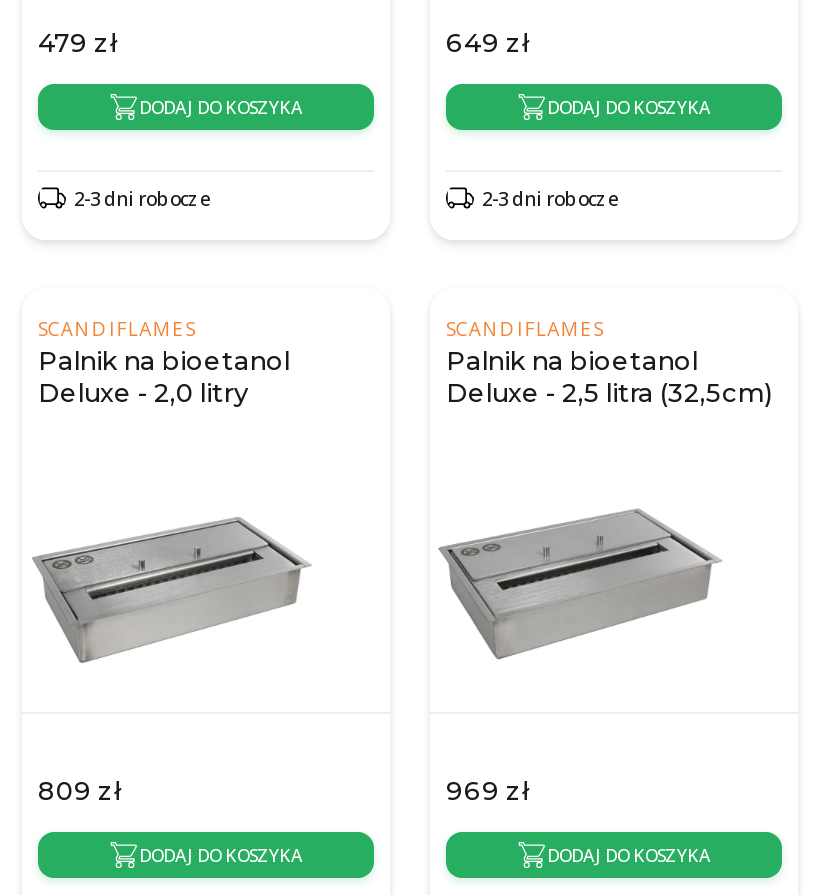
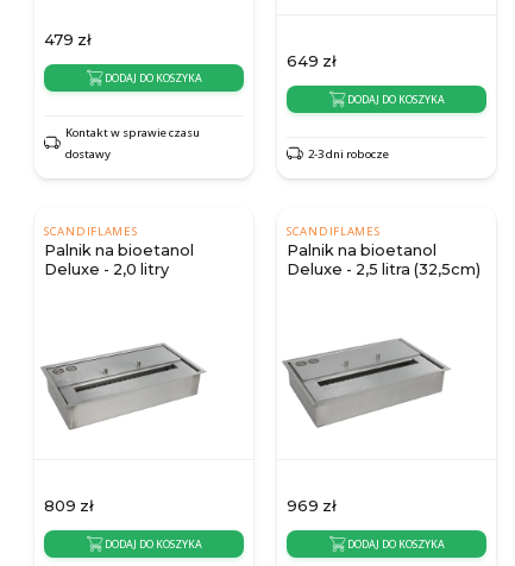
- 2-3 dni robocze
+ Kontakt w sprawie czasu
+ dostawy
